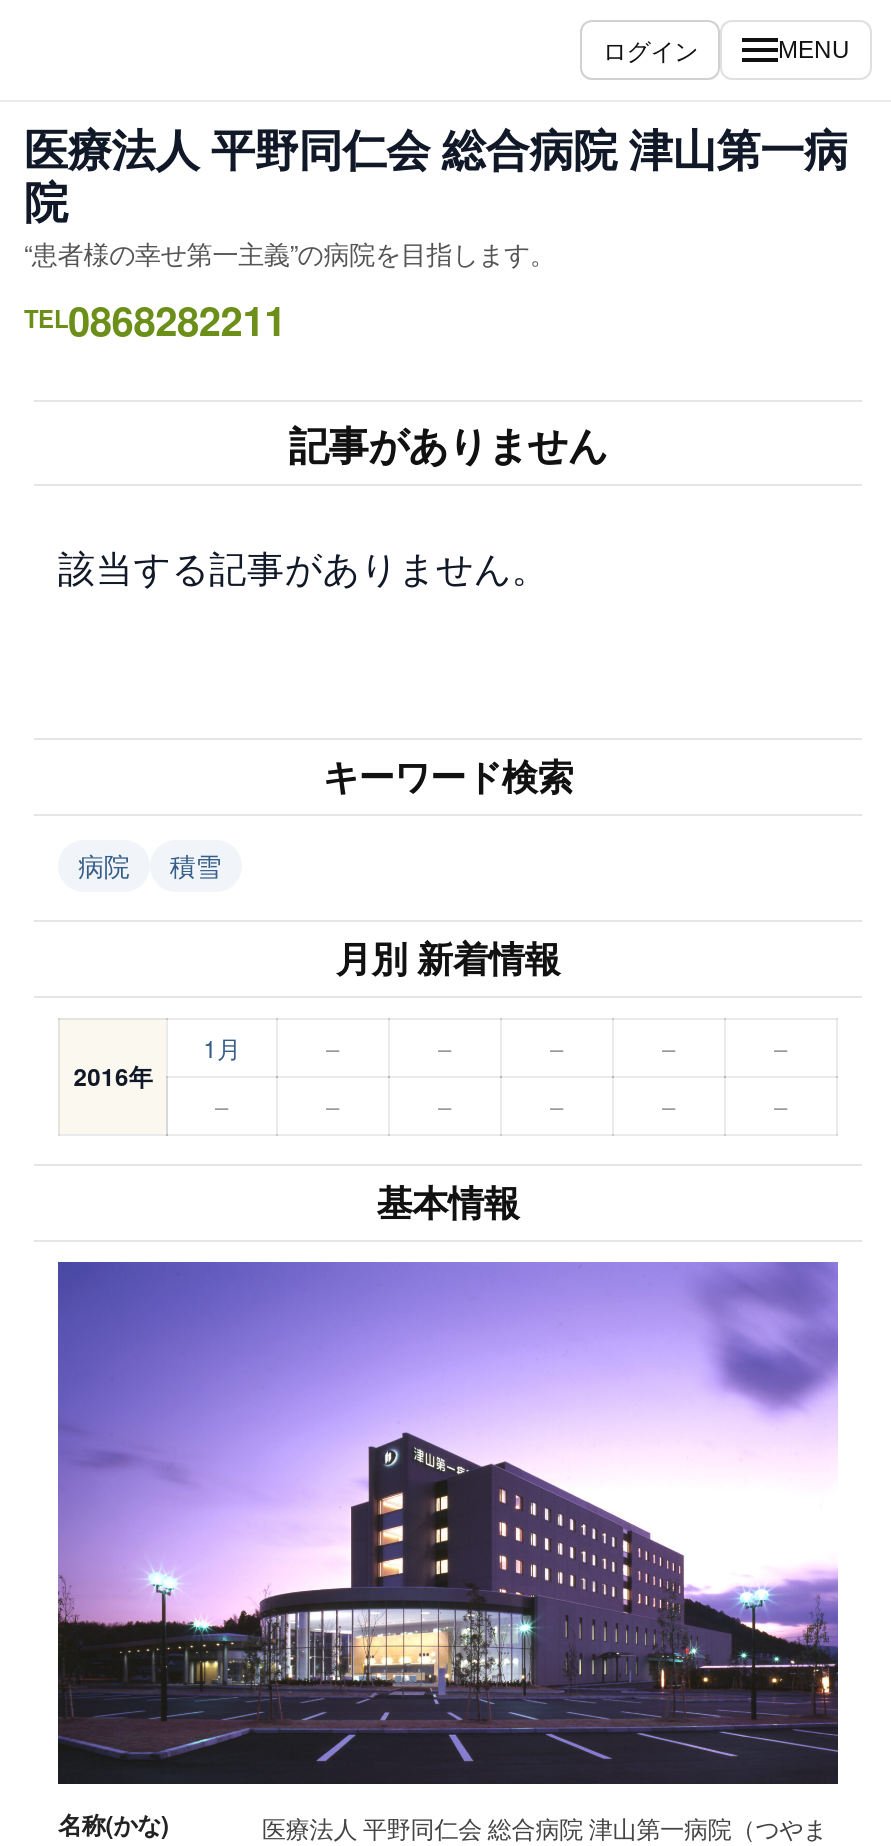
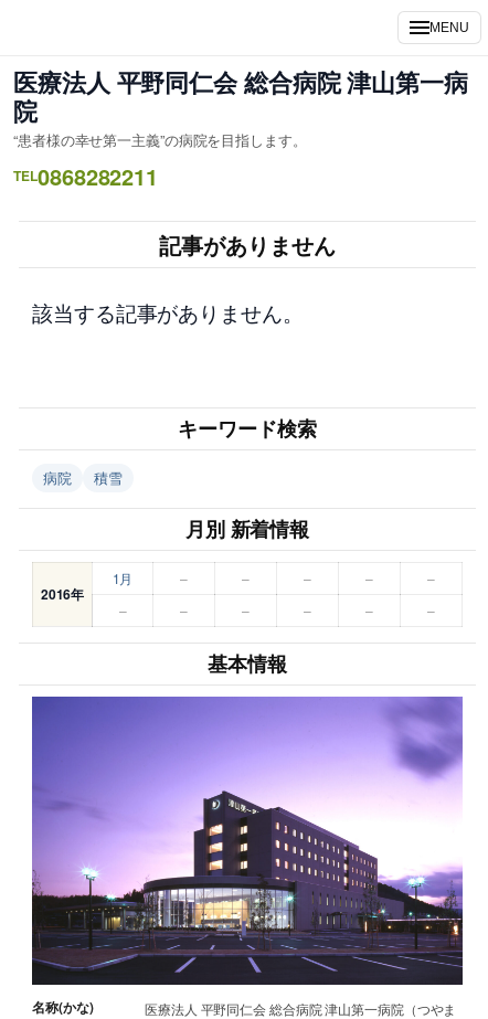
- ログイン
